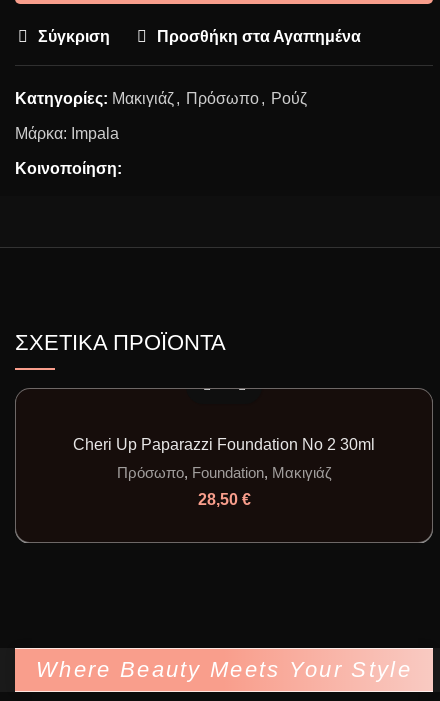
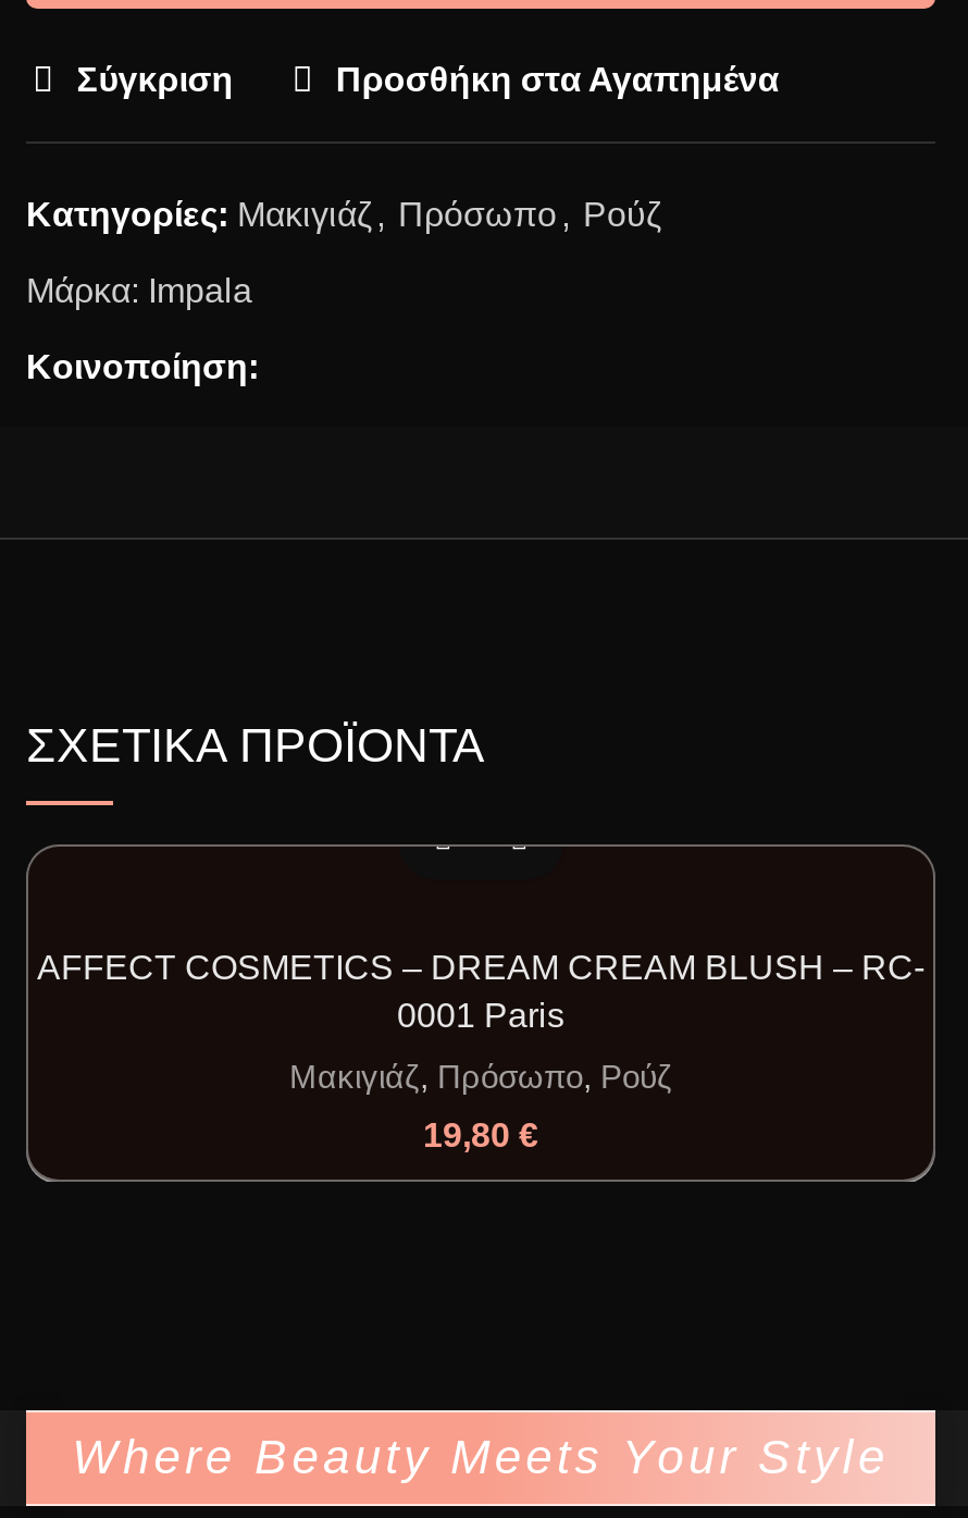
- Cheri Up Paparazzi Foundation No 2 30ml
+ AFFECT COSMETICS – DREAM CREAM BLUSH – RC-
+ 0001 Paris

- Πρόσωπο, Foundation, Μακιγιάζ
+ Μακιγιάζ, Πρόσωπο, Ρούζ

- 28,50 €
+ 19,80 €
